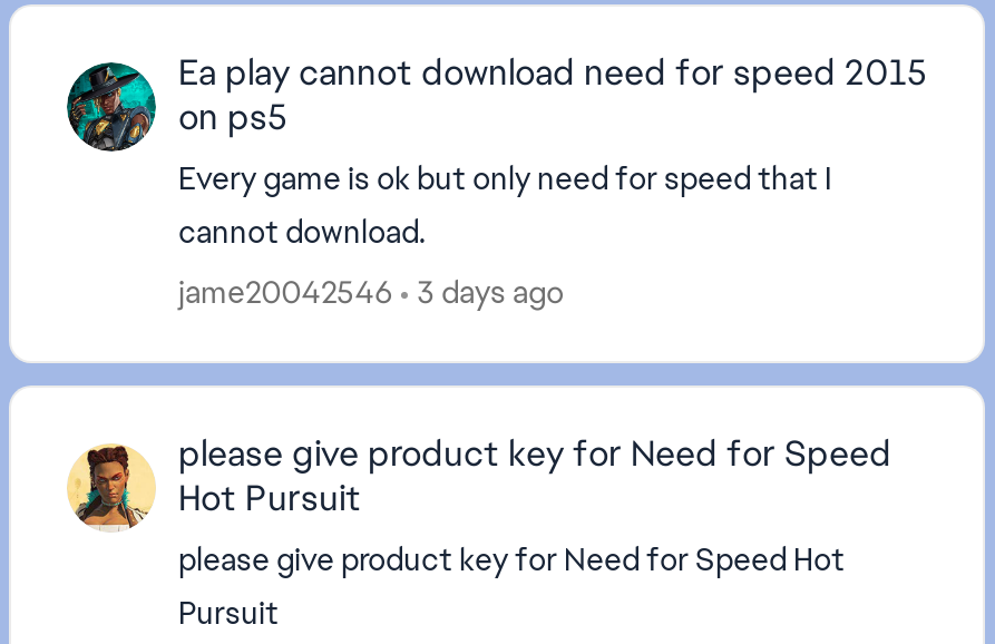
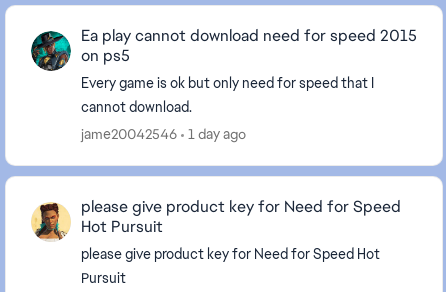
- jame20042546 3 days ago
+ jame20042546 1 day ago
